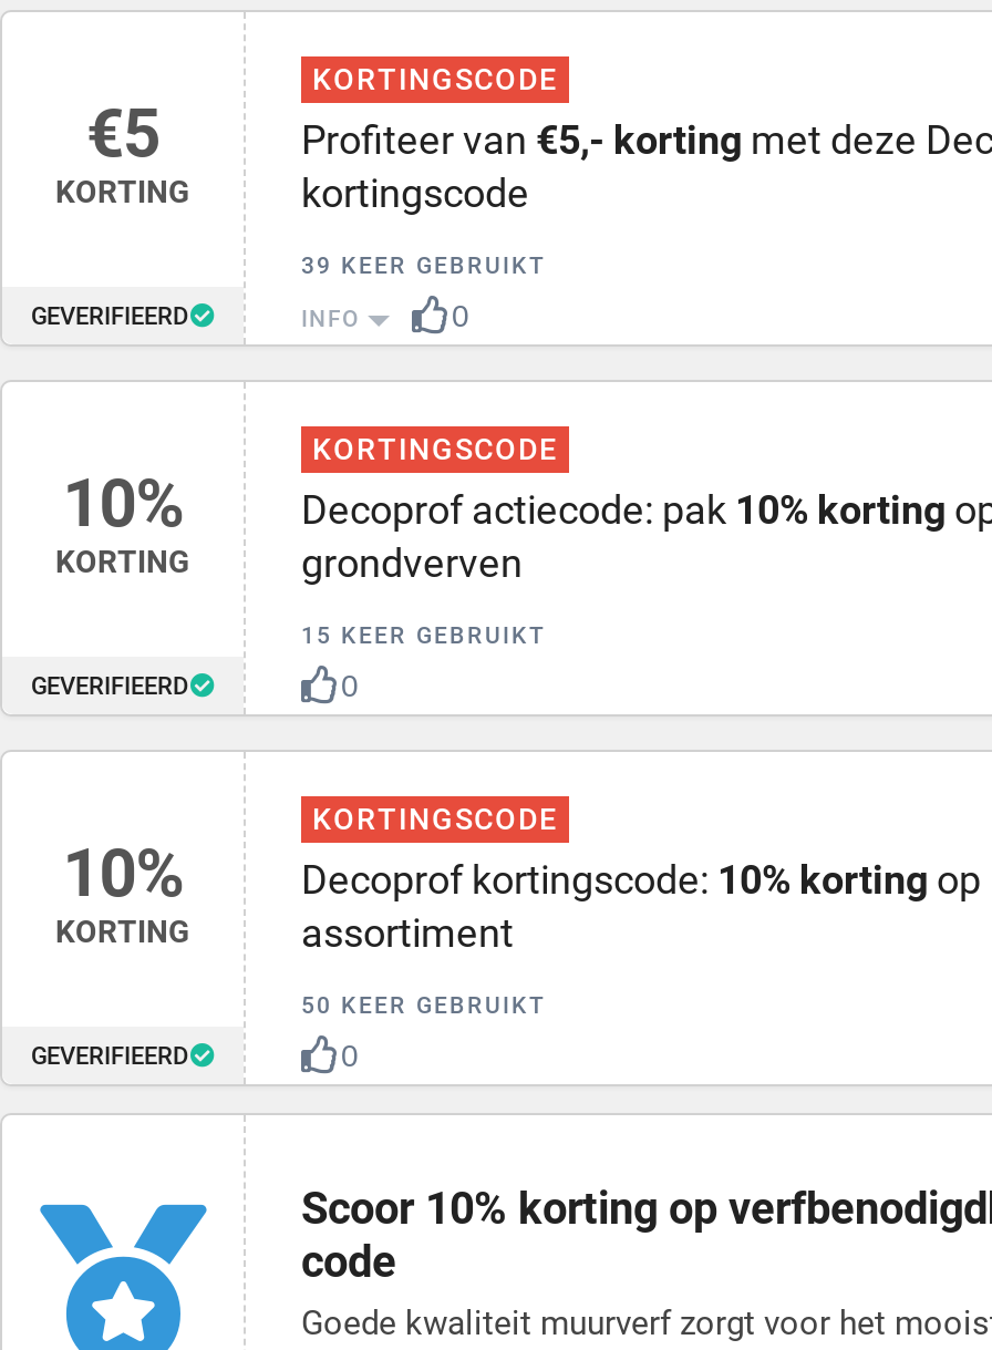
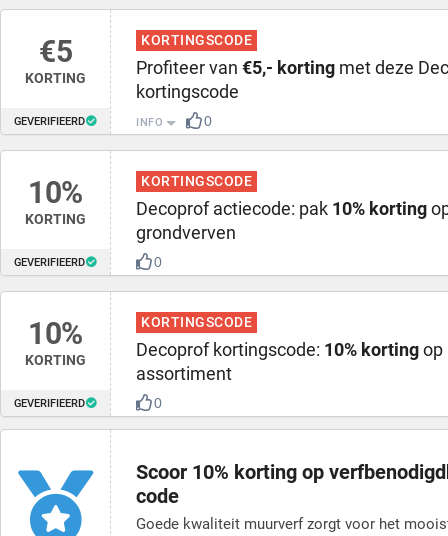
- 39 KEER GEBRUIKT

- 15 KEER GEBRUIKT

- 50 KEER GEBRUIKT
